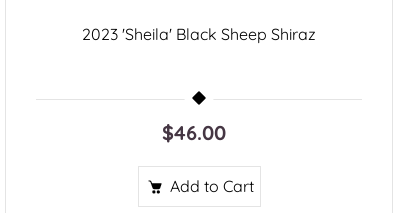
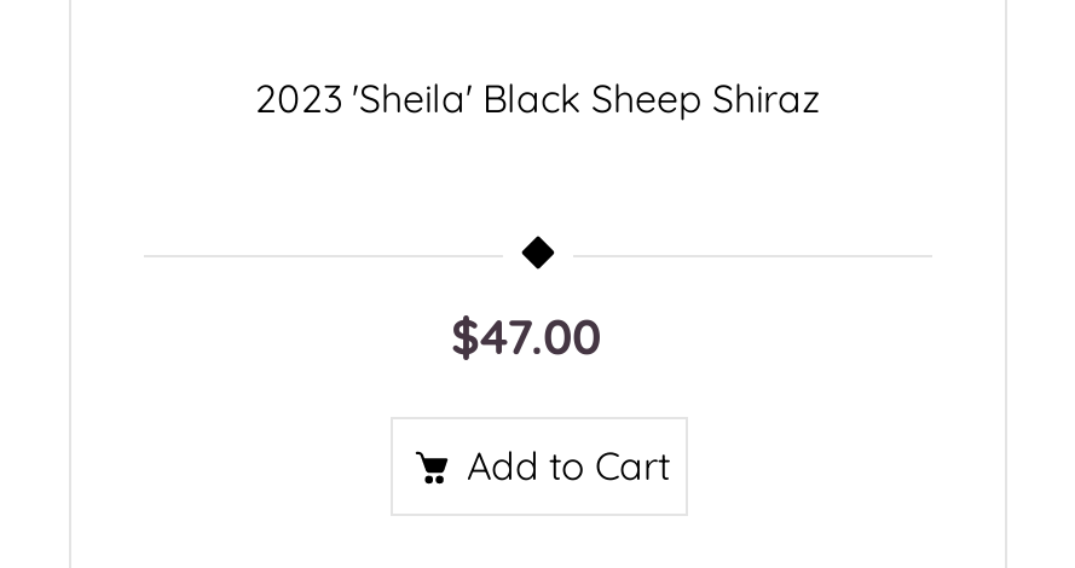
- $46.00
+ $47.00
